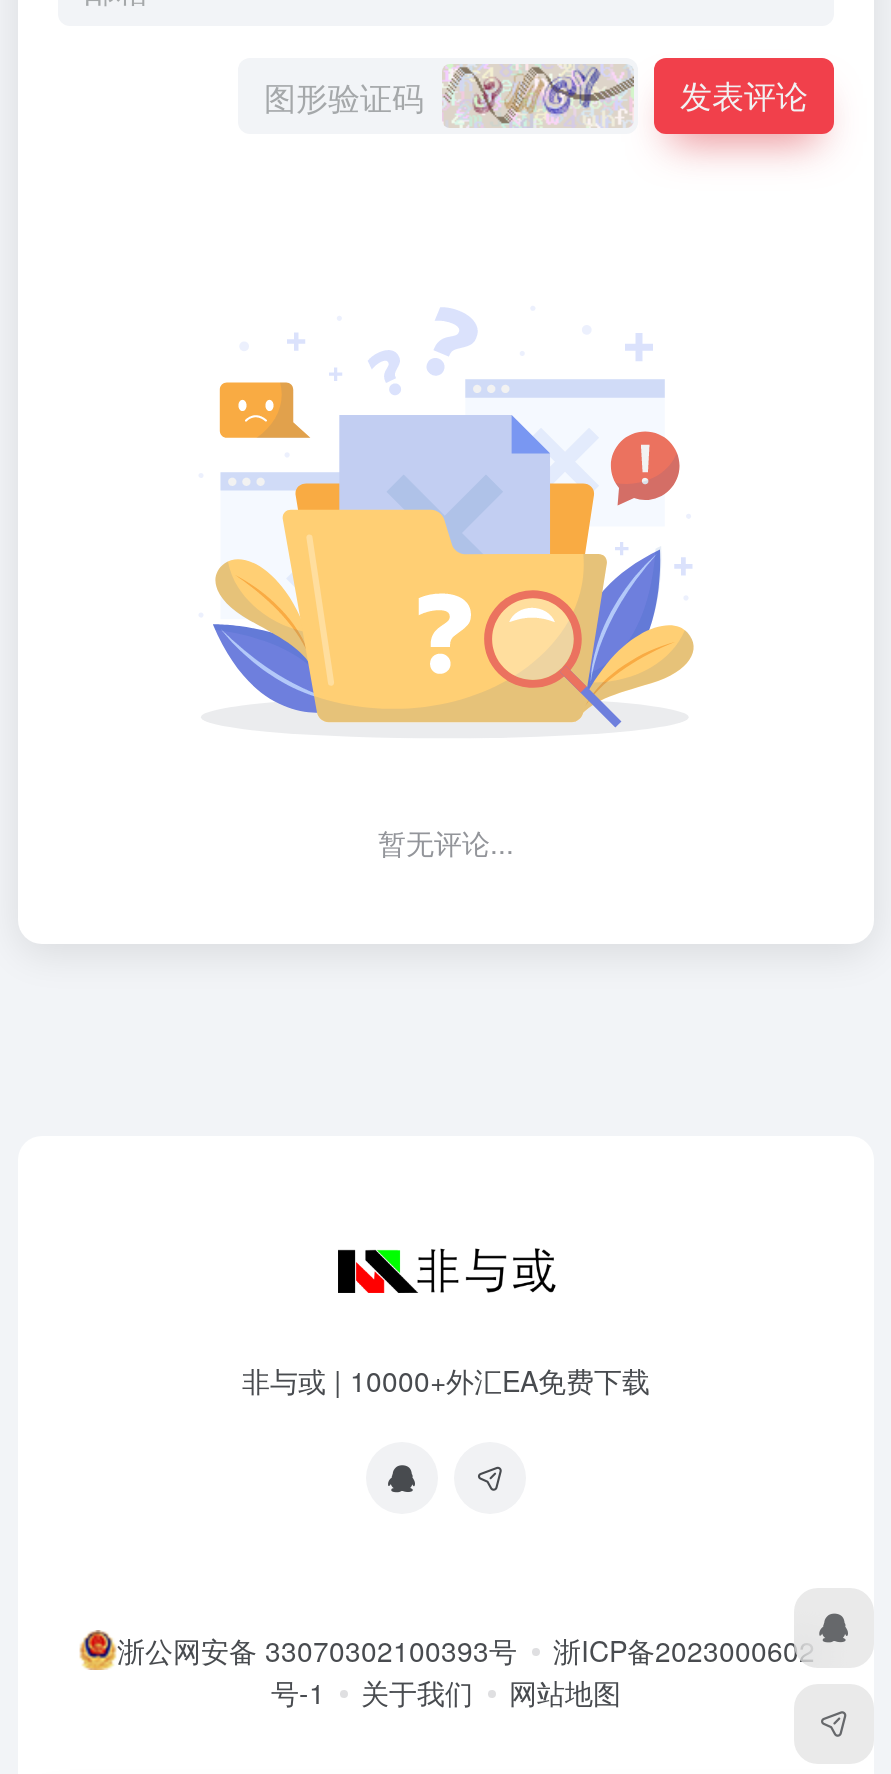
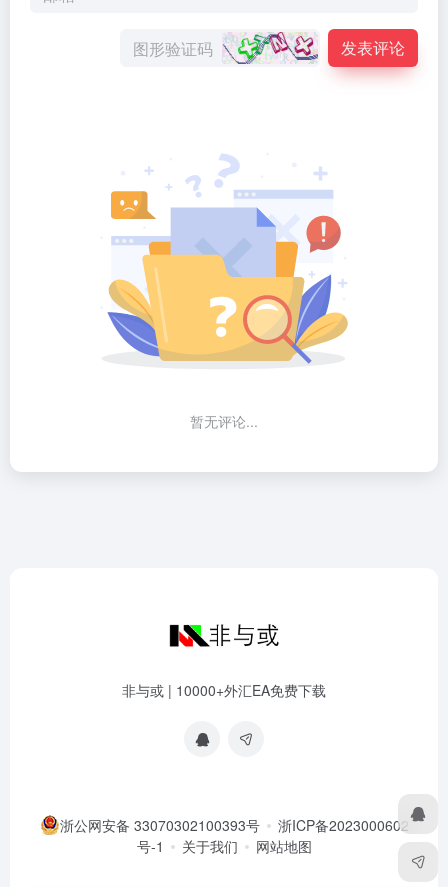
- [image]
+ [image]
